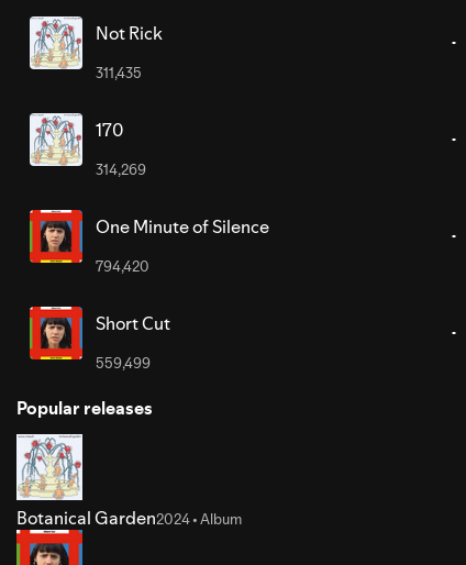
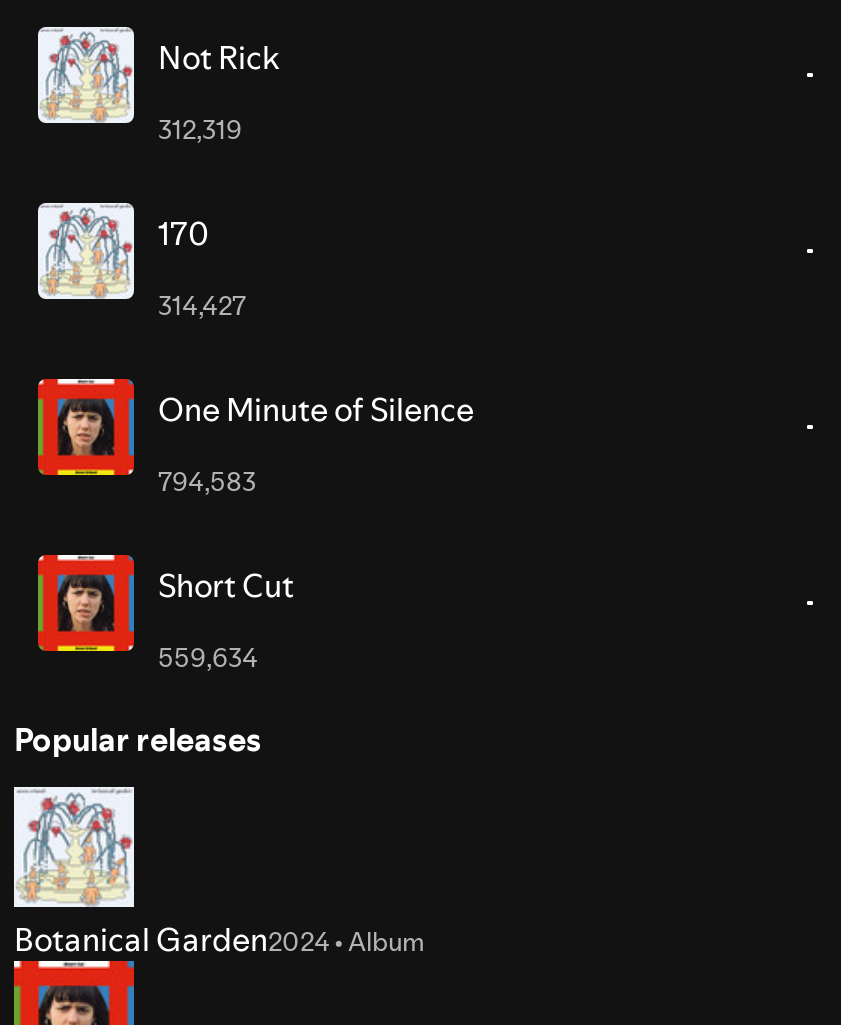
- 311,435
+ 312,319

- 314,269
+ 314,427

- 794,420
+ 794,583

- 559,499
+ 559,634
